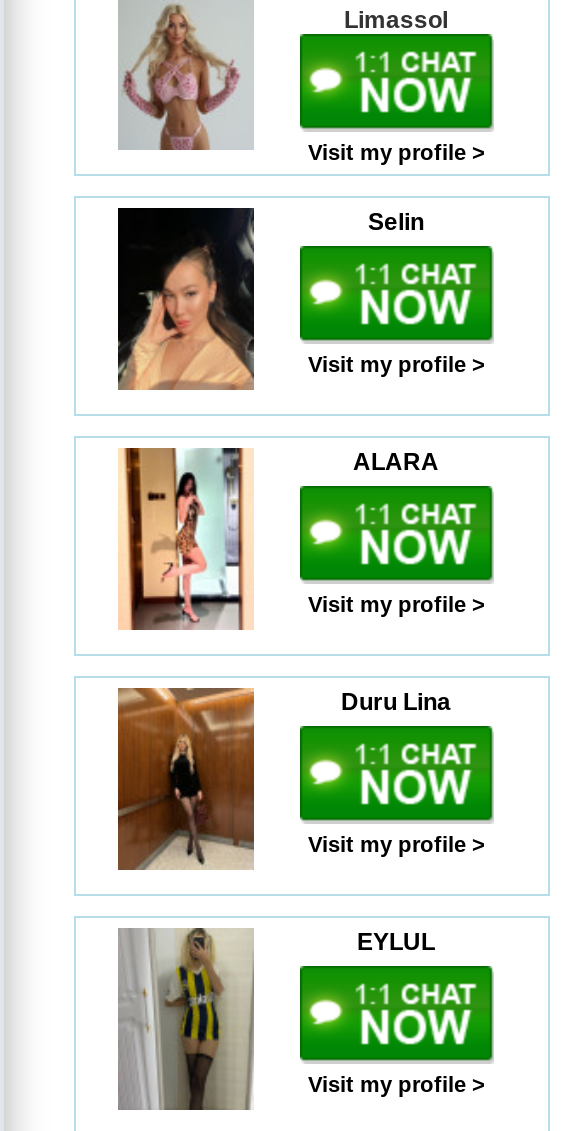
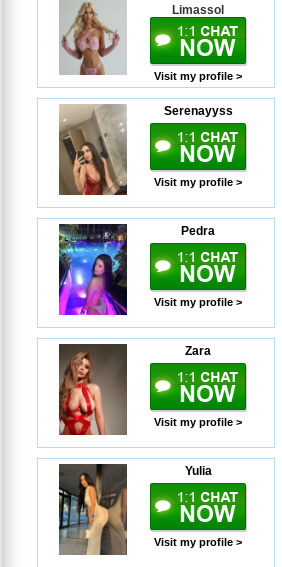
- [image]
+ [image]

- Selin
+ Serenayyss

- [image]
+ [image]

- ALARA
+ Pedra

- [image]
+ [image]

- Duru Lina
+ Zara

- [image]
+ [image]

- EYLUL
+ Yulia
